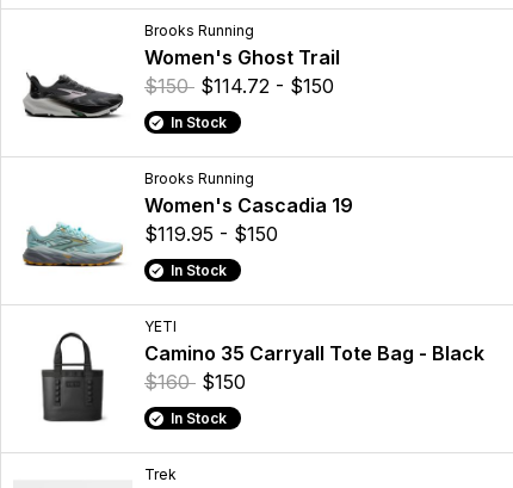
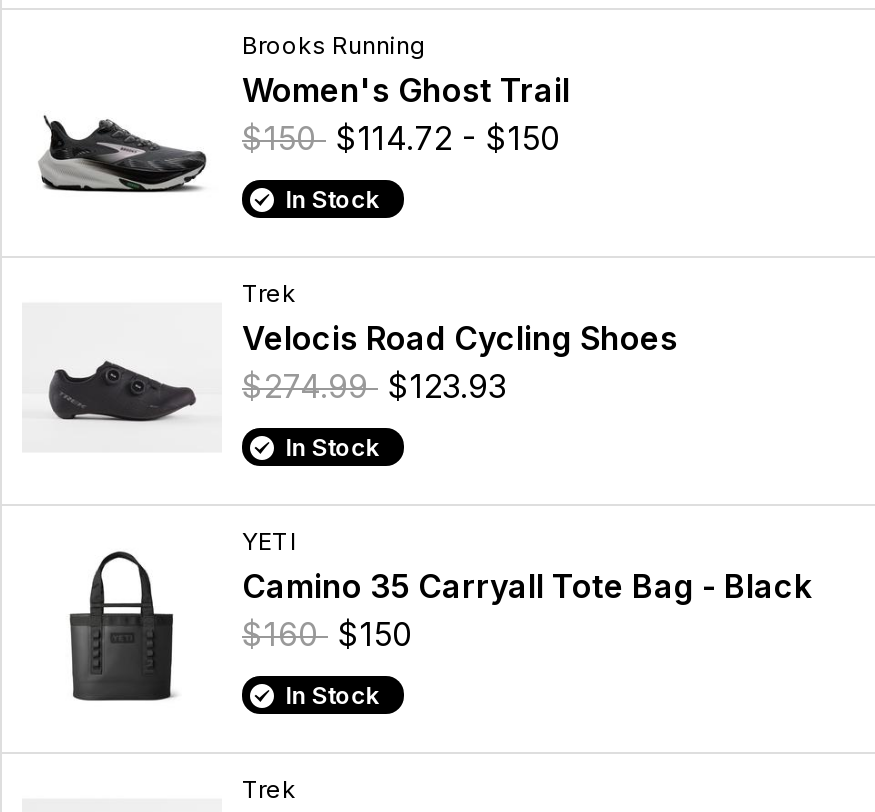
- [image]
- Brooks Running
- Women's Cascadia 19
- $119.95 - $150
+ [image]
+ Trek
+ Velocis Road Cycling Shoes
+ $274.99 $123.93
